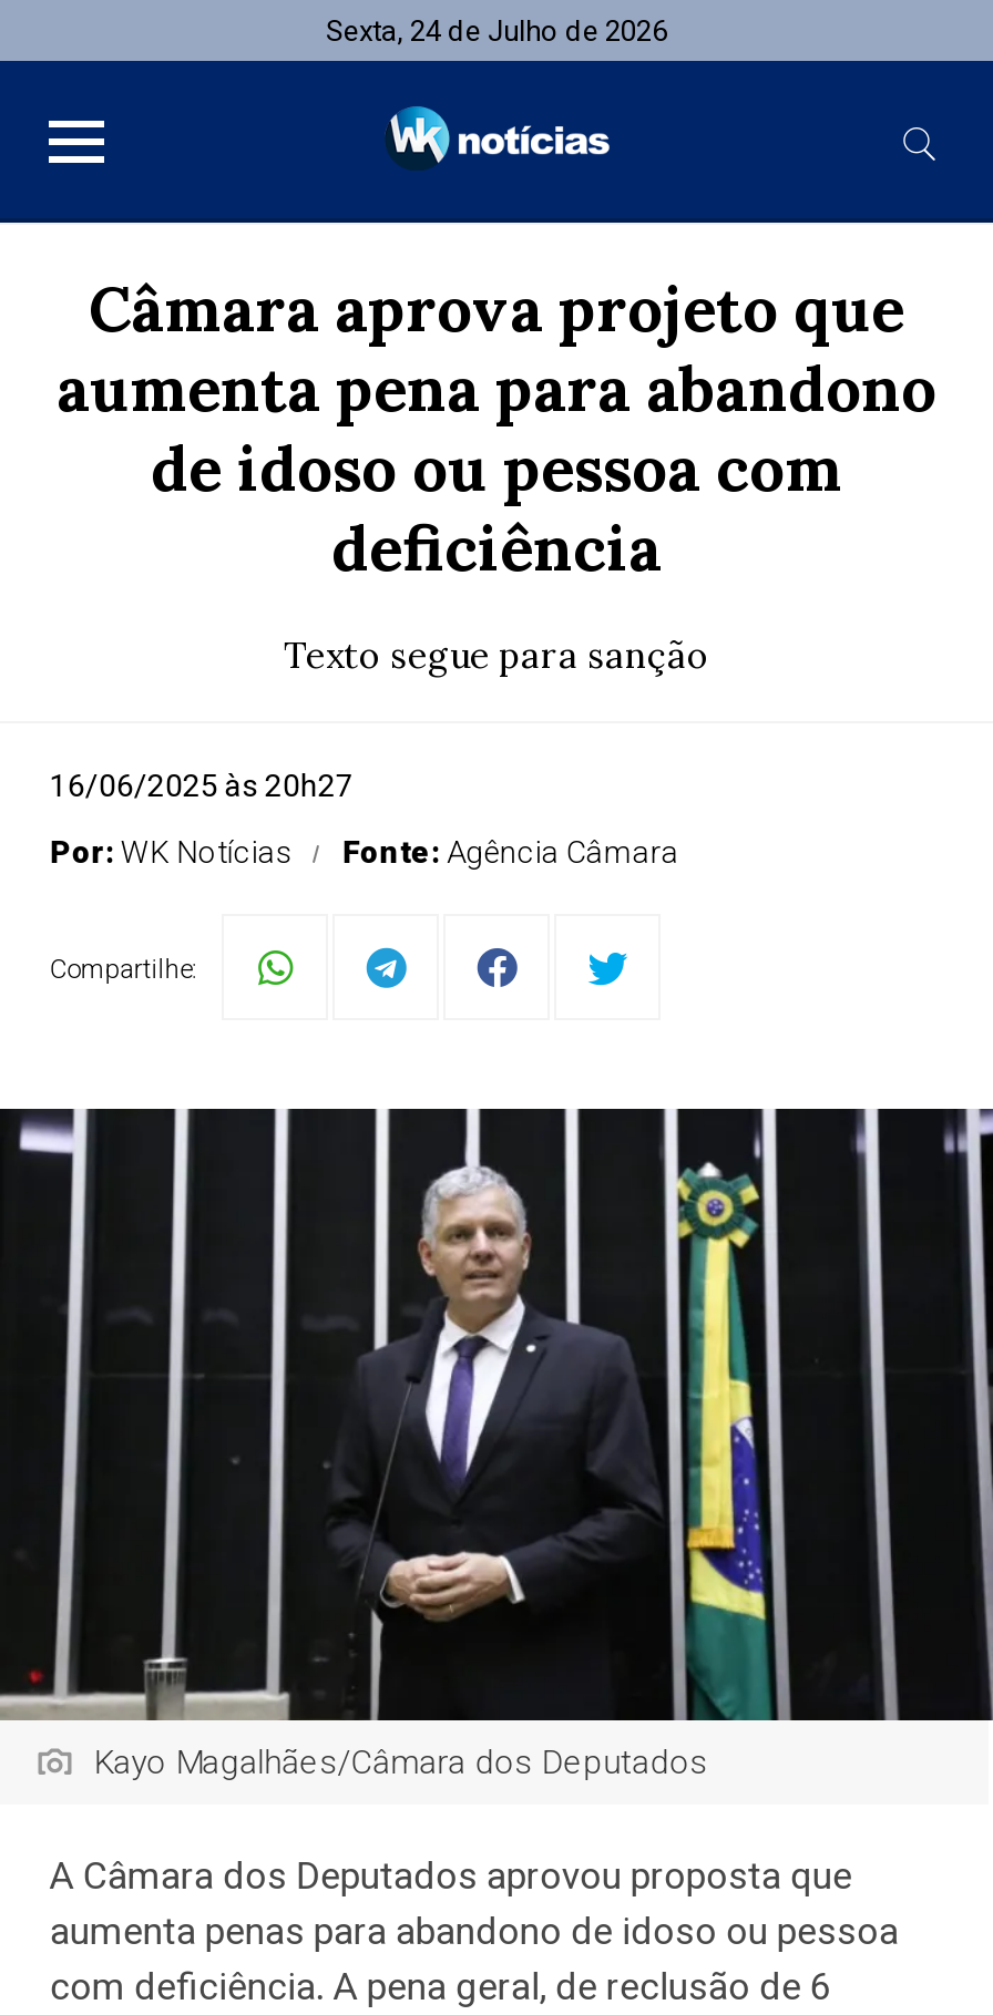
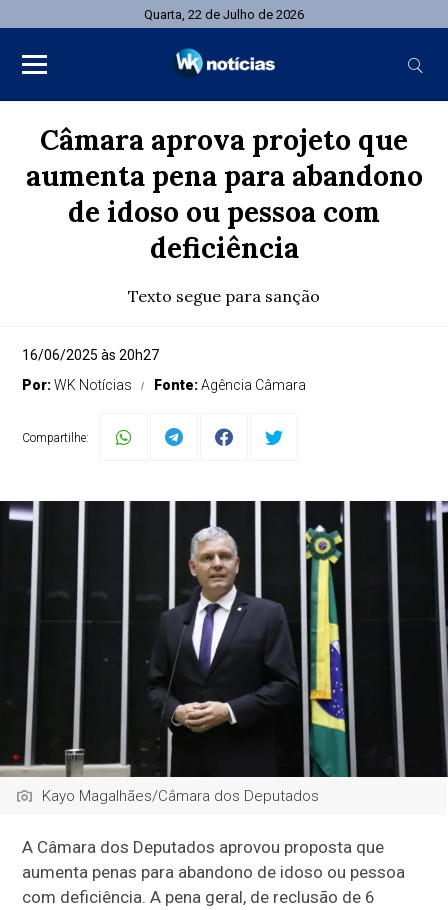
- Sexta, 24 de Julho de 2026
+ Quarta, 22 de Julho de 2026
